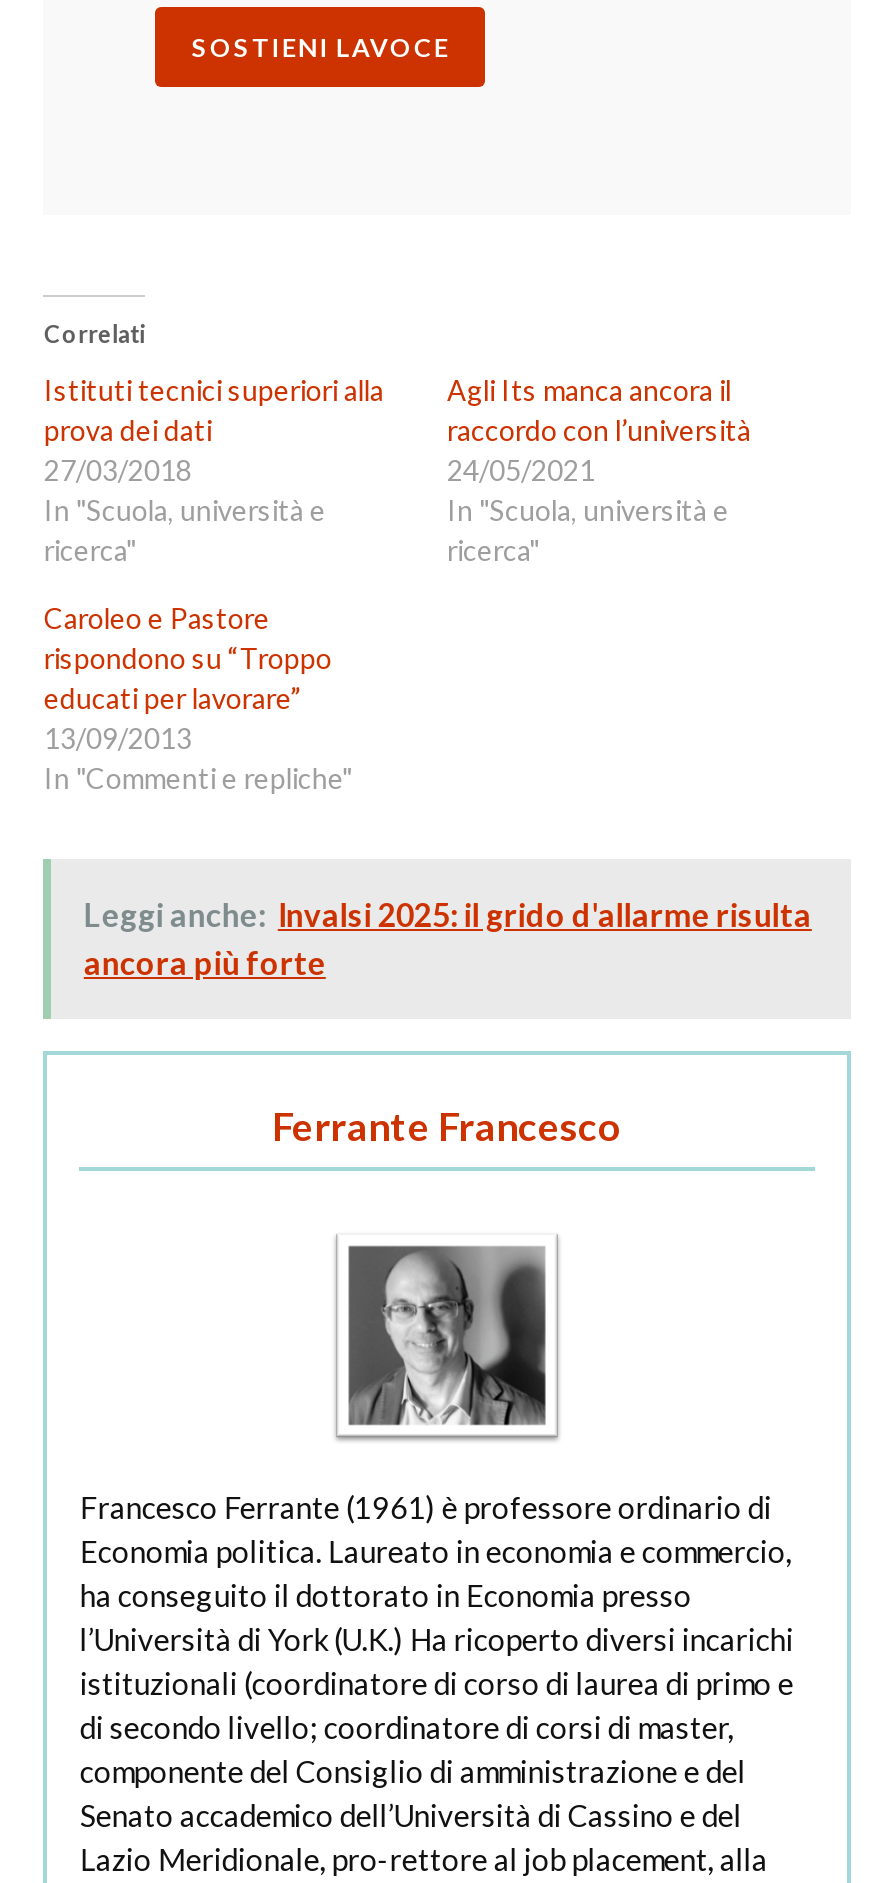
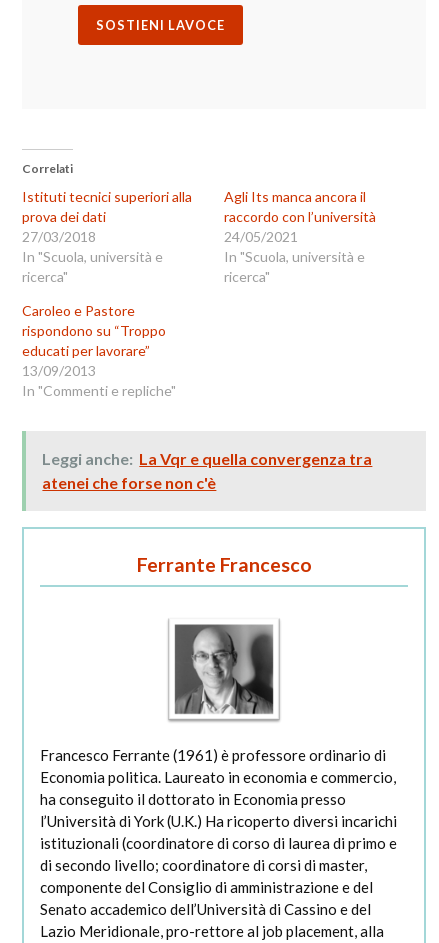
- Leggi anche: Invalsi 2025: il grido d'allarme risulta
- ancora più forte
+ Leggi anche: La Vqr e quella convergenza tra
+ atenei che forse non c'è
